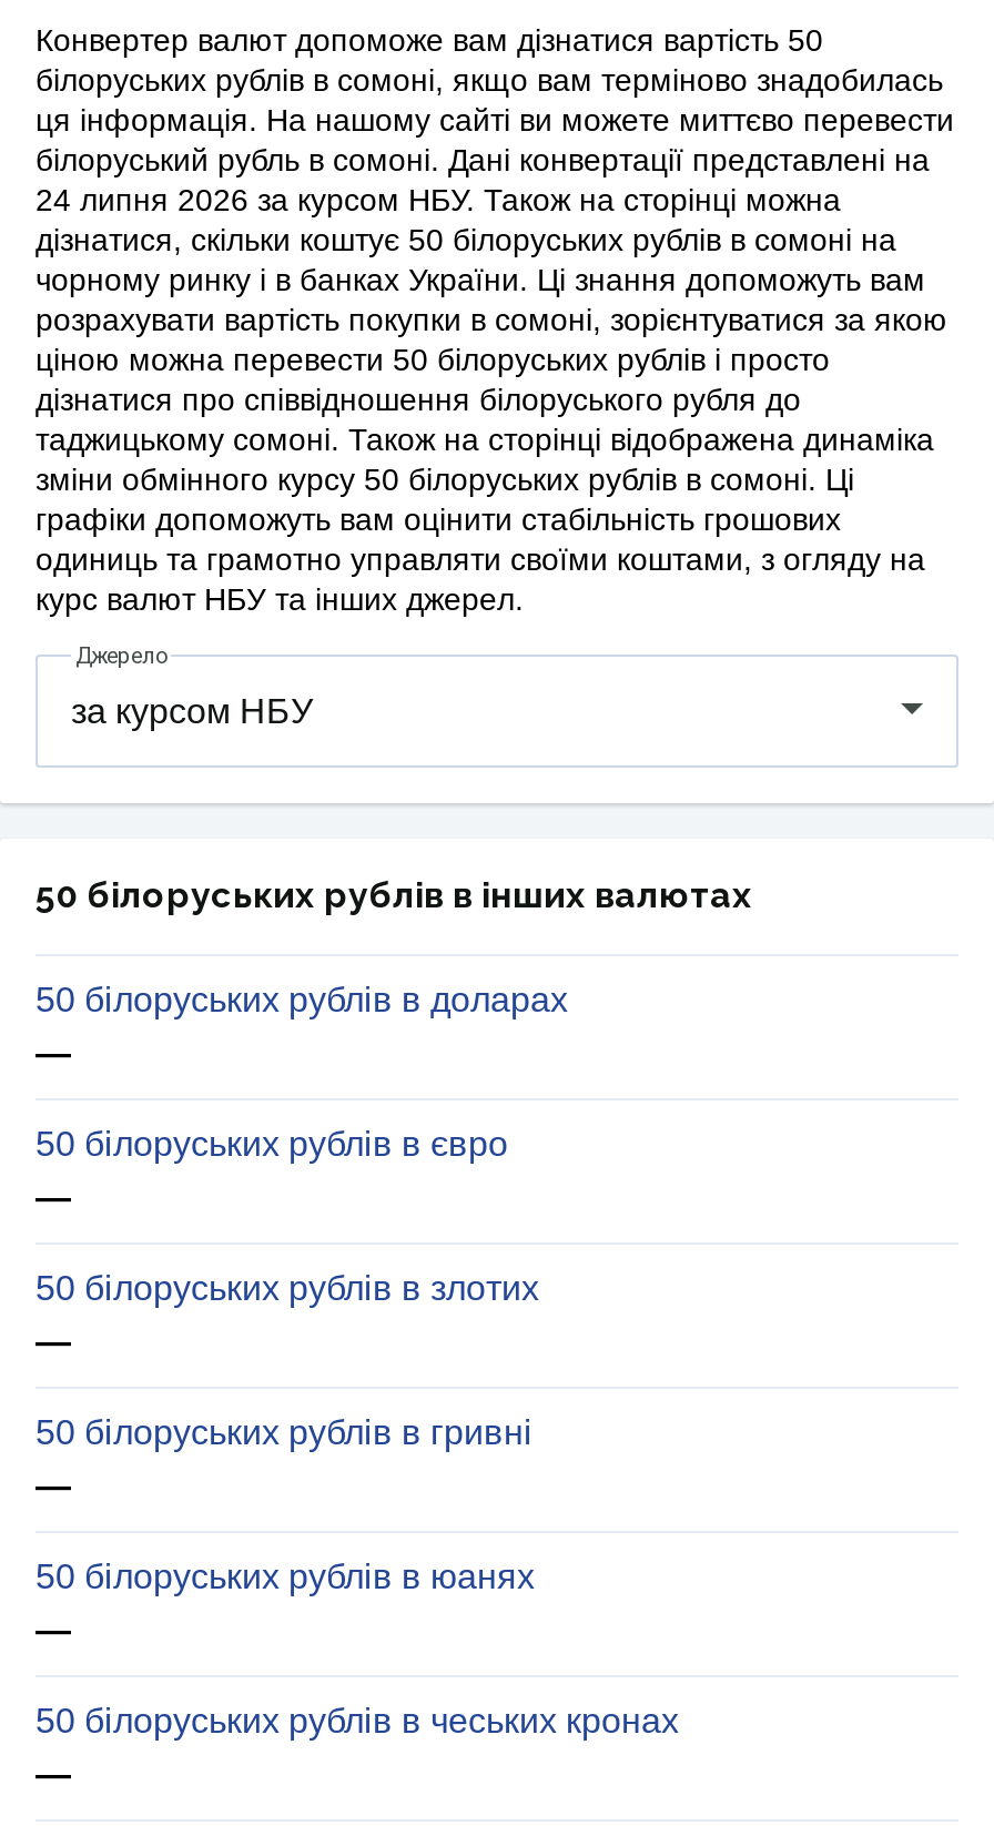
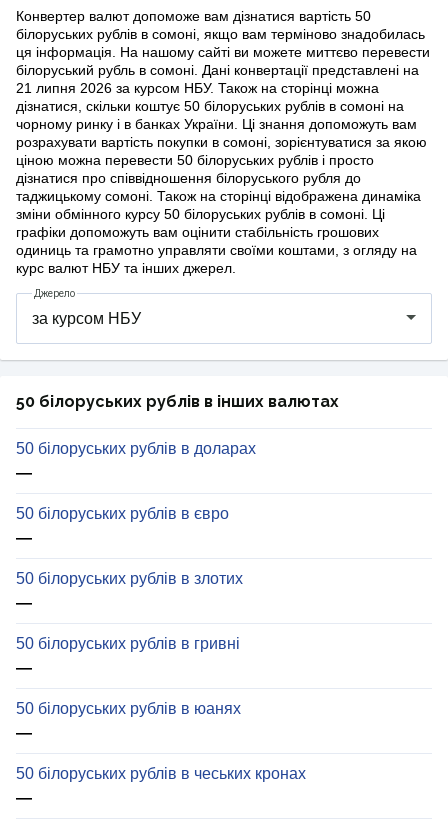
- 24 липня 2026 за курсом НБУ. Також на сторінці можна
+ 21 липня 2026 за курсом НБУ. Також на сторінці можна
